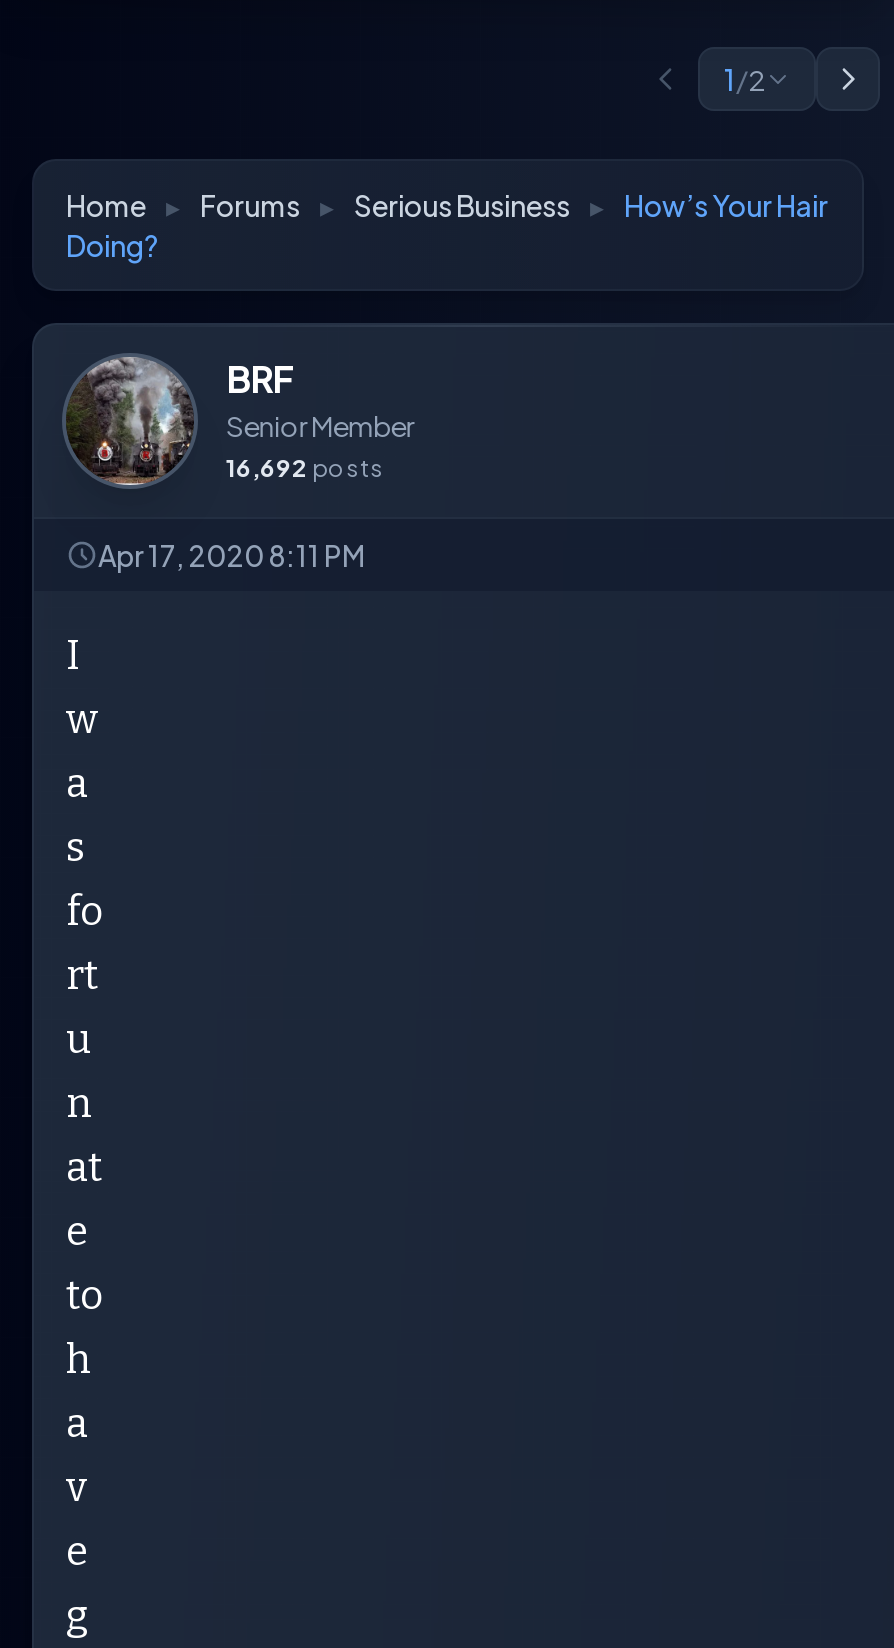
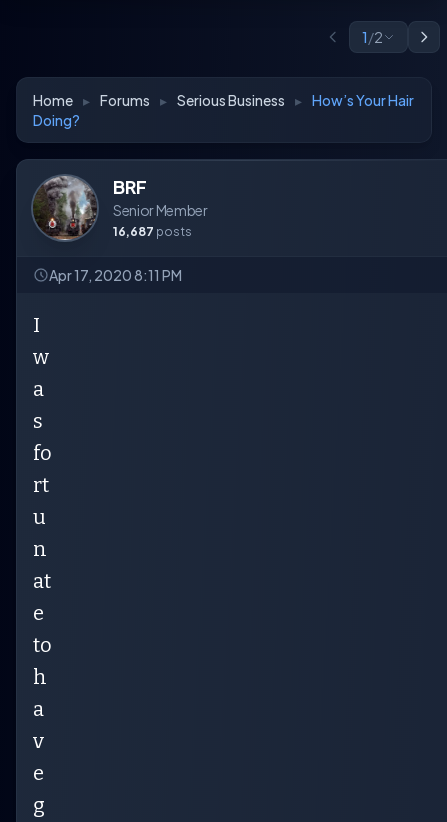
- 16,692 posts
+ 16,687 posts
